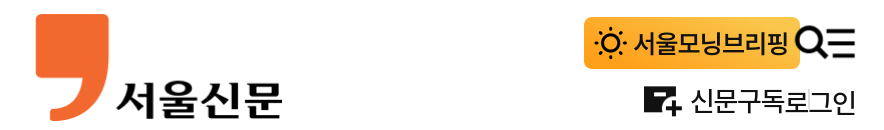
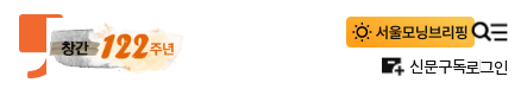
- [image]
+ [image]
